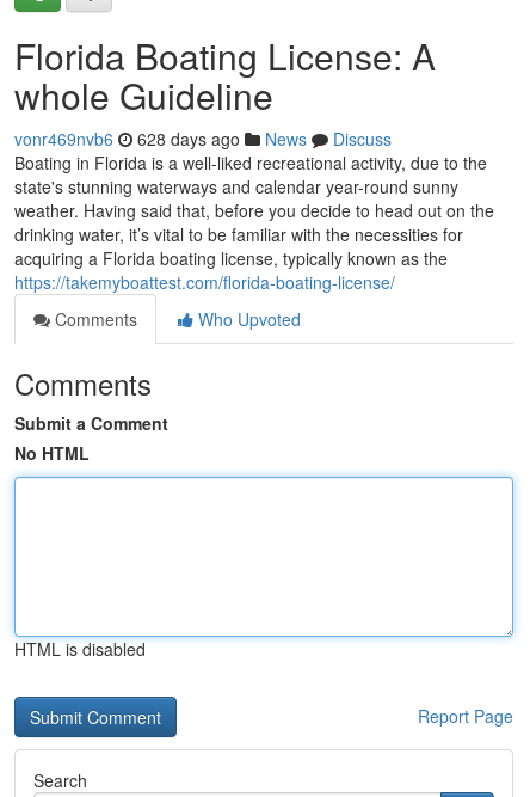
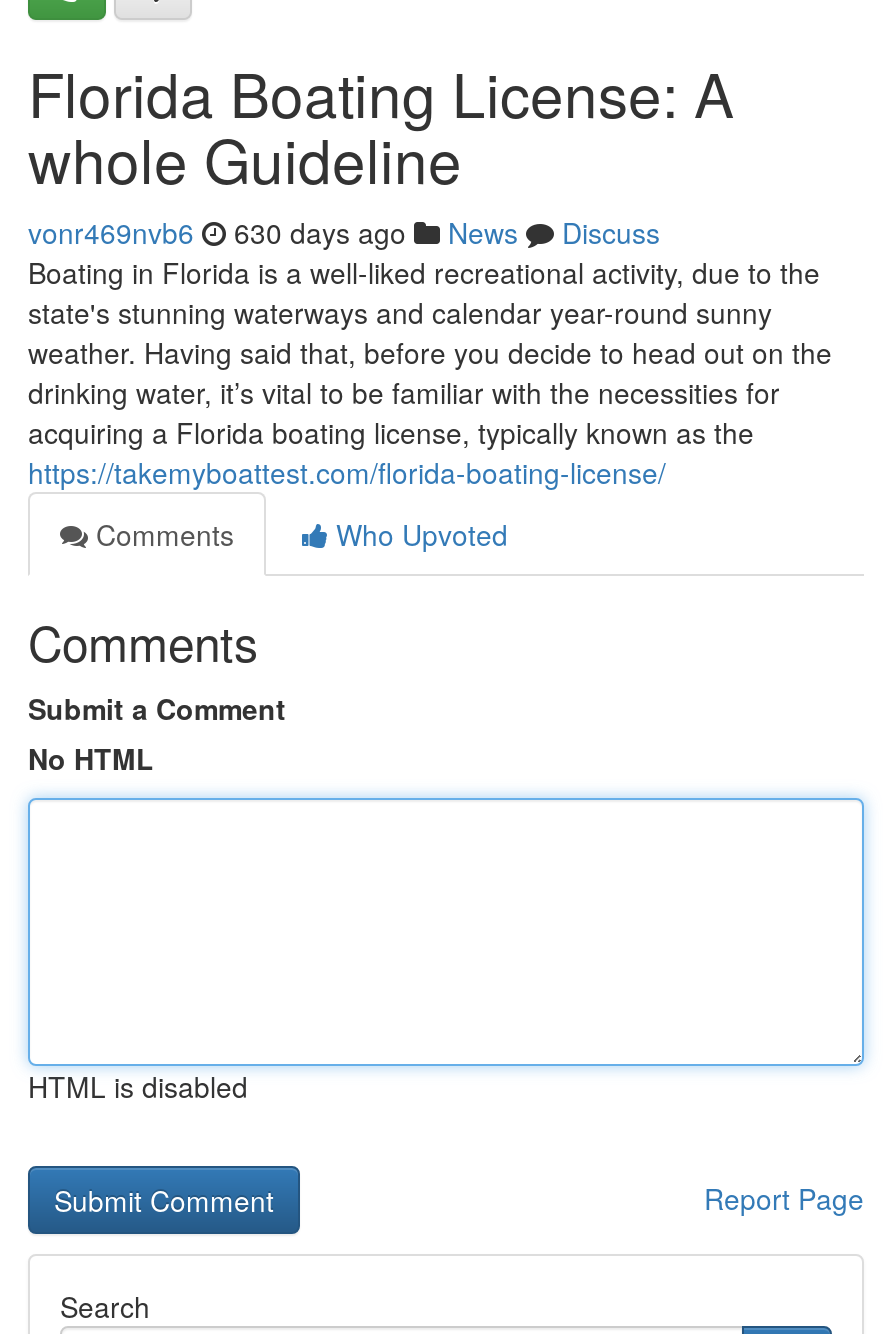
- vonr469nvb6 628 days ago News Discuss
+ vonr469nvb6 630 days ago News Discuss
